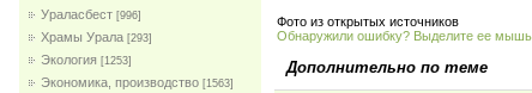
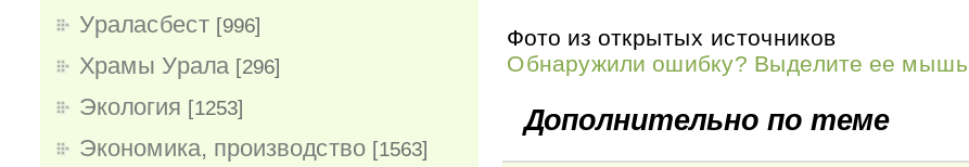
- Храмы Урала [293]
+ Храмы Урала [296]
